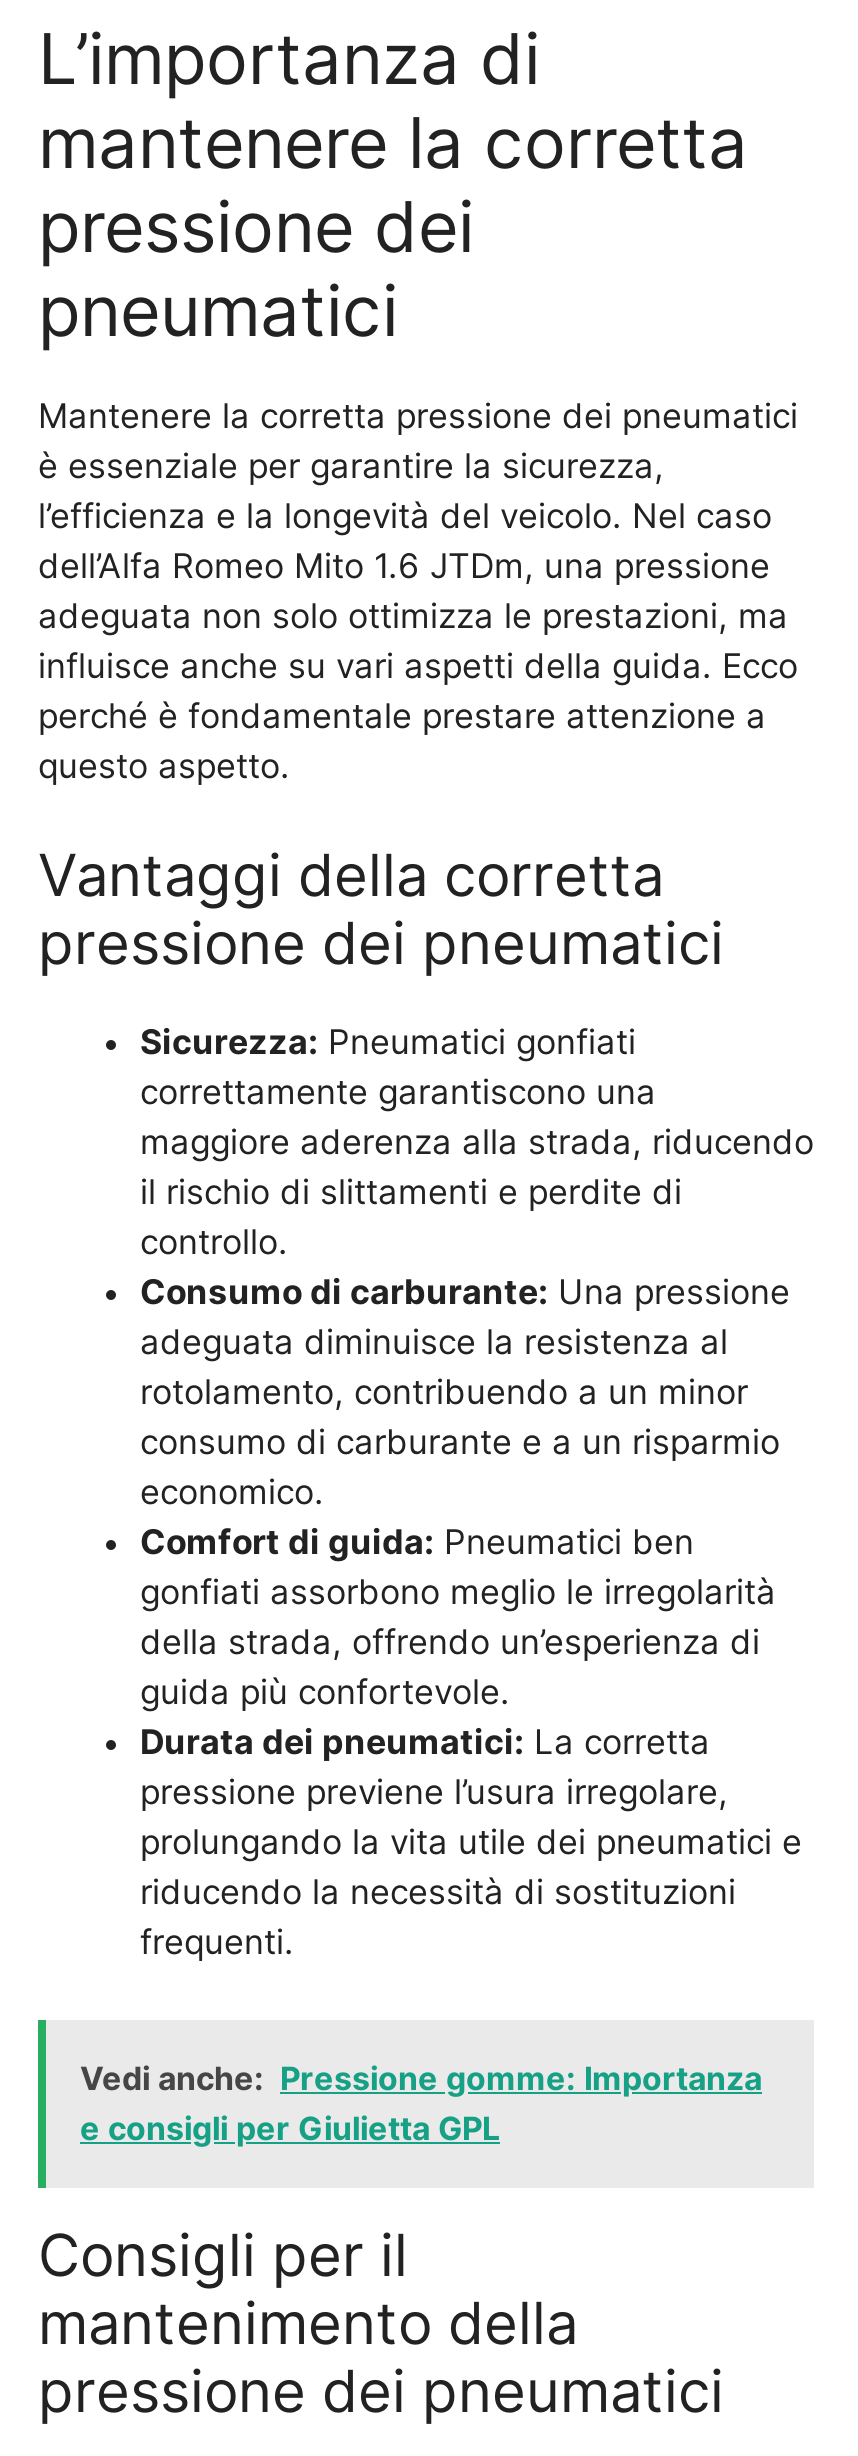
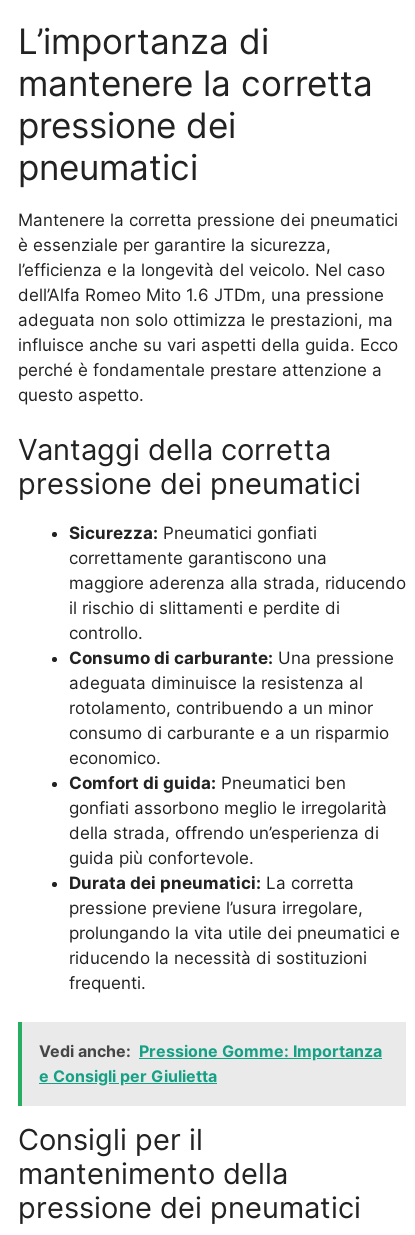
- Vedi anche: Pressione gomme: Importanza
- e consigli per Giulietta GPL
+ Vedi anche: Pressione Gomme: Importanza
+ e Consigli per Giulietta
